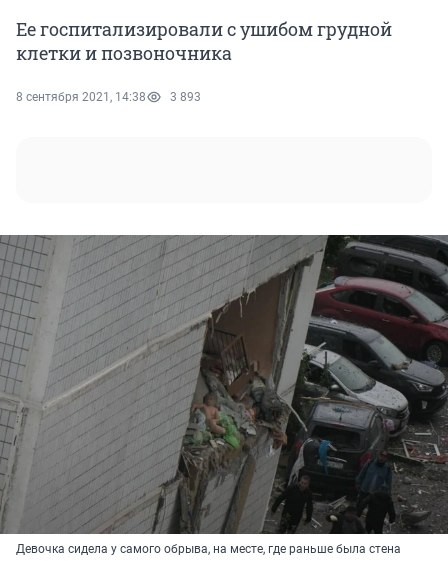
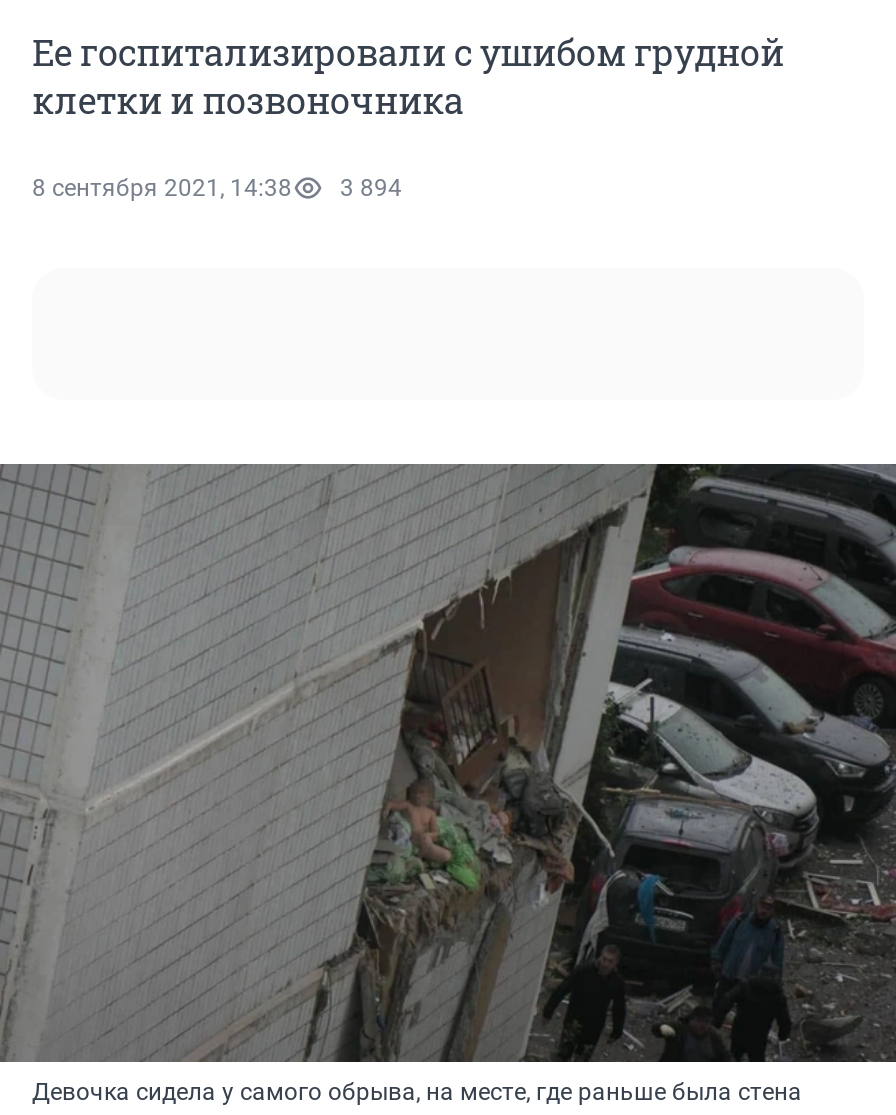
- 8 сентября 2021, 14:38 3 893
+ 8 сентября 2021, 14:38 3 894
